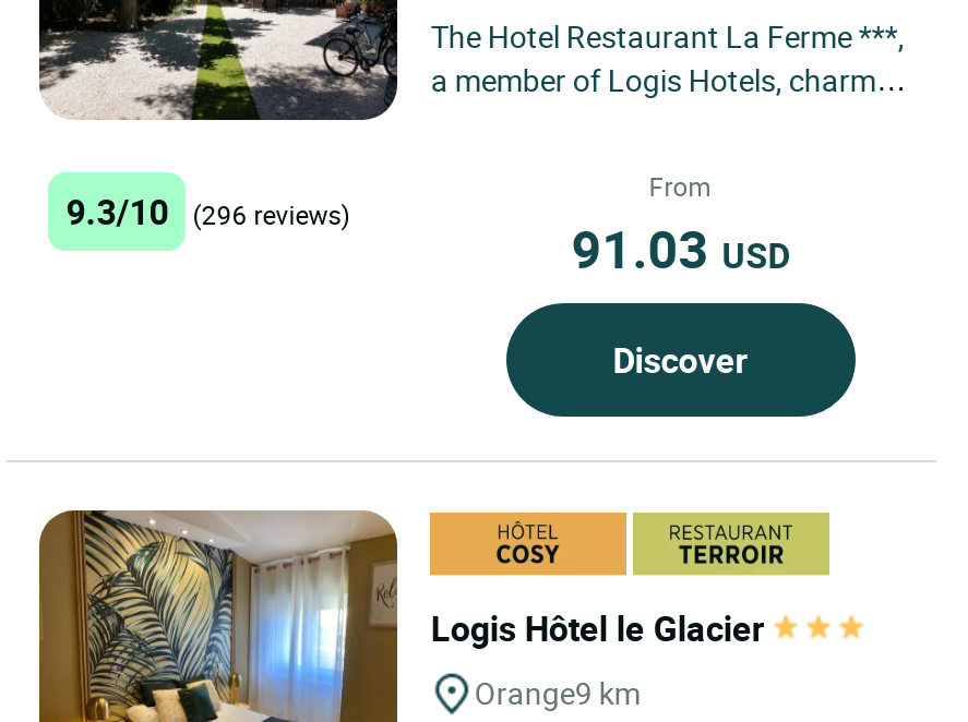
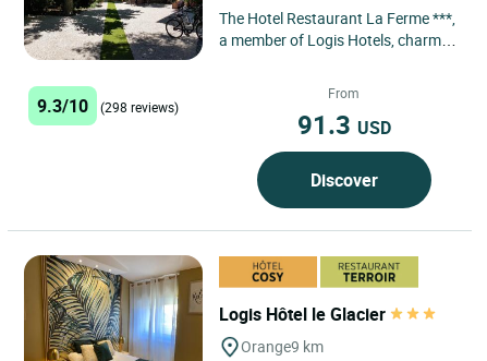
- 9.3/10 (296 reviews)
+ 9.3/10 (298 reviews)

- 91.03 USD
+ 91.3 USD
